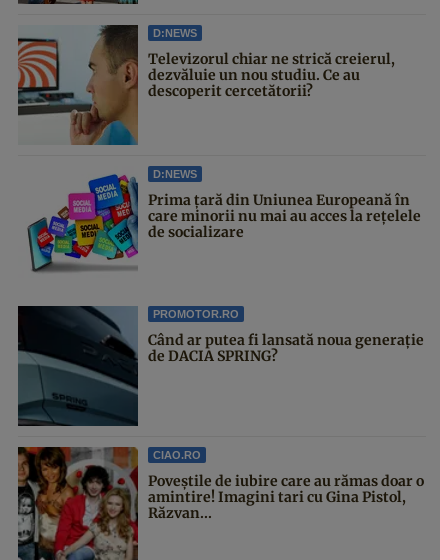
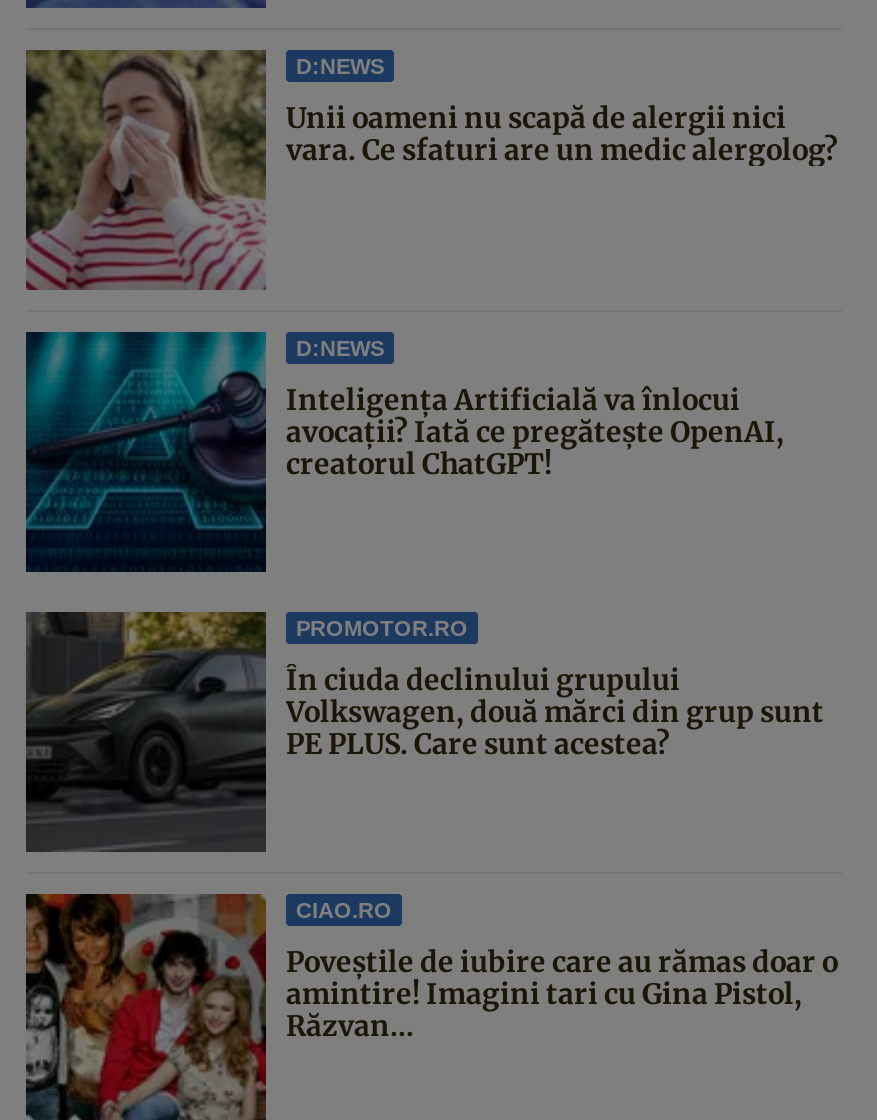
- [image]
- Televizorul chiar ne strică creierul,
- dezvăluie un nou studiu. Ce au
- descoperit cercetătorii?
+ [image]
+ Unii oameni nu scapă de alergii nici
+ vara. Ce sfaturi are un medic alergolog?

- [image]
- Prima țară din Uniunea Europeană în
- care minorii nu mai au acces la rețelele
- de socializare
+ [image]
+ Inteligența Artificială va înlocui
+ avocații? Iată ce pregătește OpenAI,
+ creatorul ChatGPT!

- [image]
- Când ar putea fi lansată noua generație
- de DACIA SPRING?
+ [image]
+ În ciuda declinului grupului
+ Volkswagen, două mărci din grup sunt
+ PE PLUS. Care sunt acestea?
